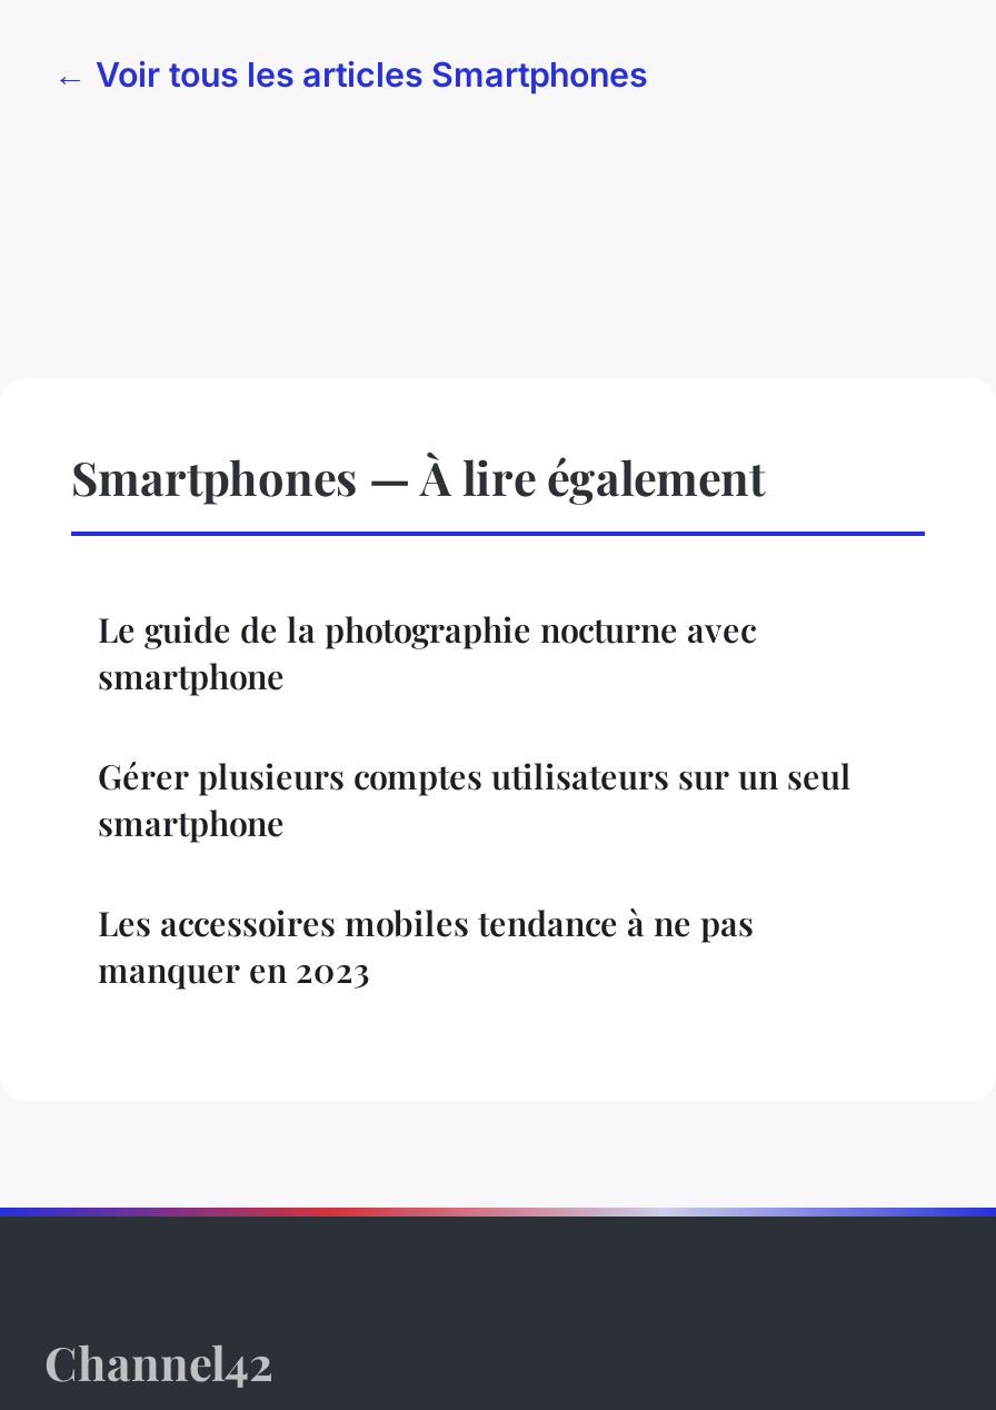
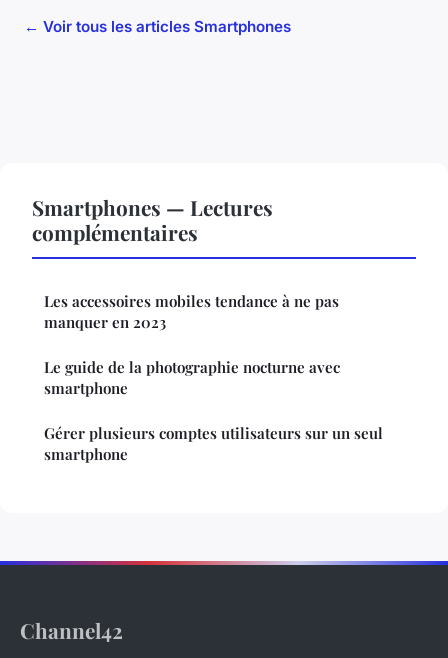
- Smartphones — À lire également
+ Smartphones — Lectures
+ complémentaires

moved down: Le guide de la photographie nocturne avec | smartphone | Gérer plusieurs comptes utilisateurs sur un seul | smartphone

moved up: Les accessoires mobiles tendance à ne pas | manquer en 2023
